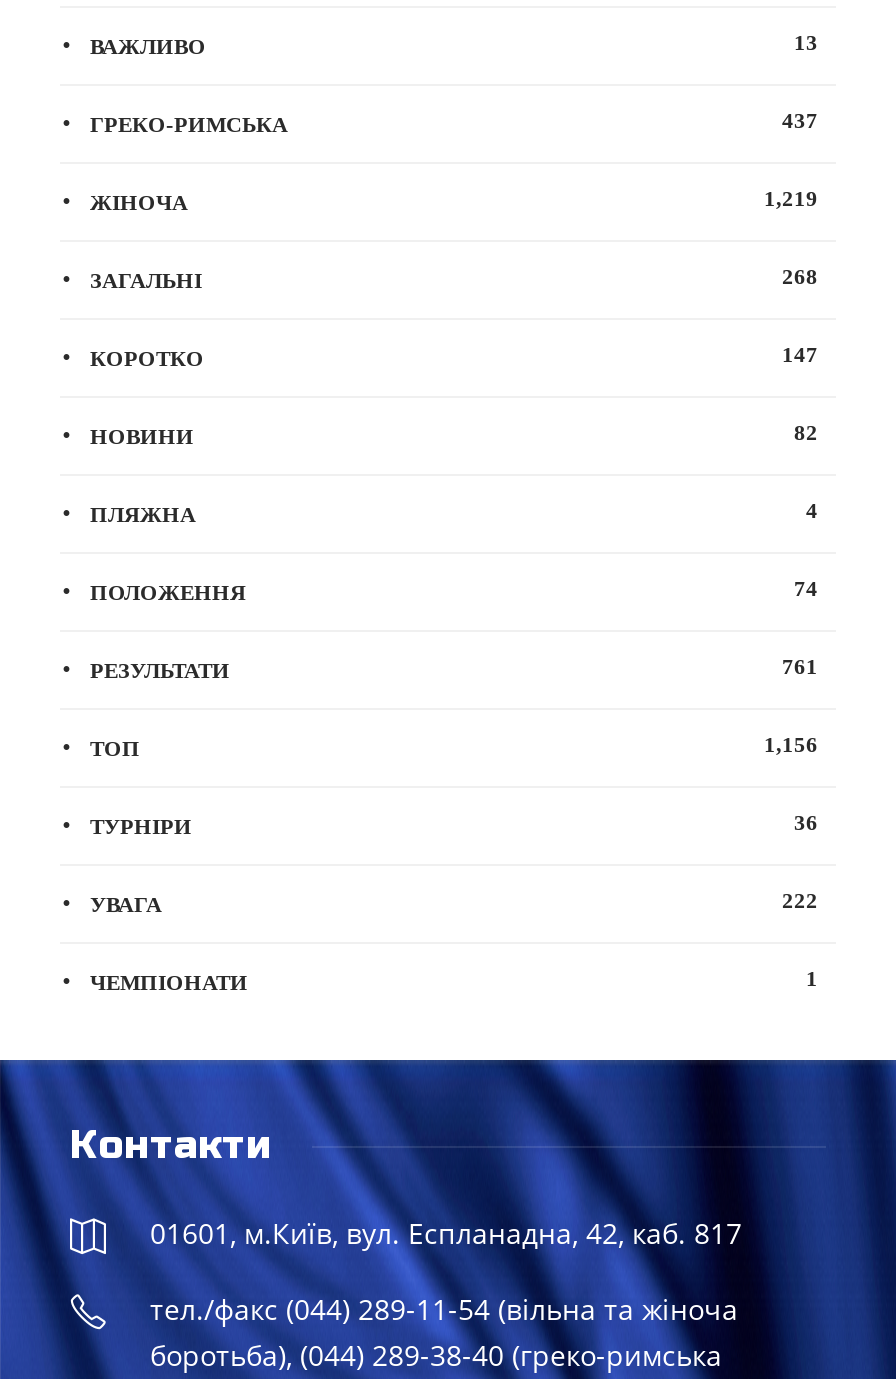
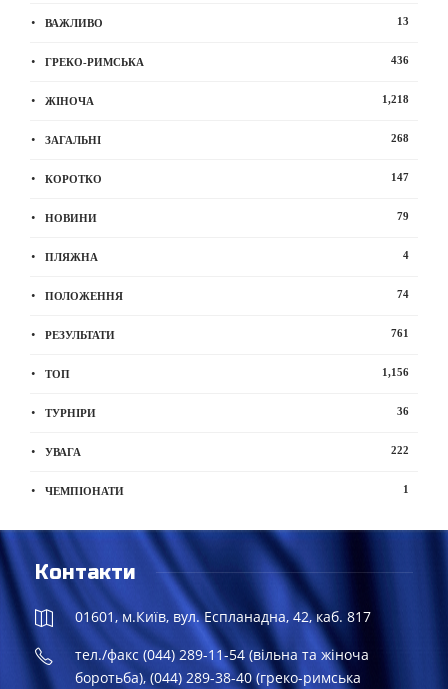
- 437
+ 436

- 1,219
+ 1,218

- 82
+ 79
